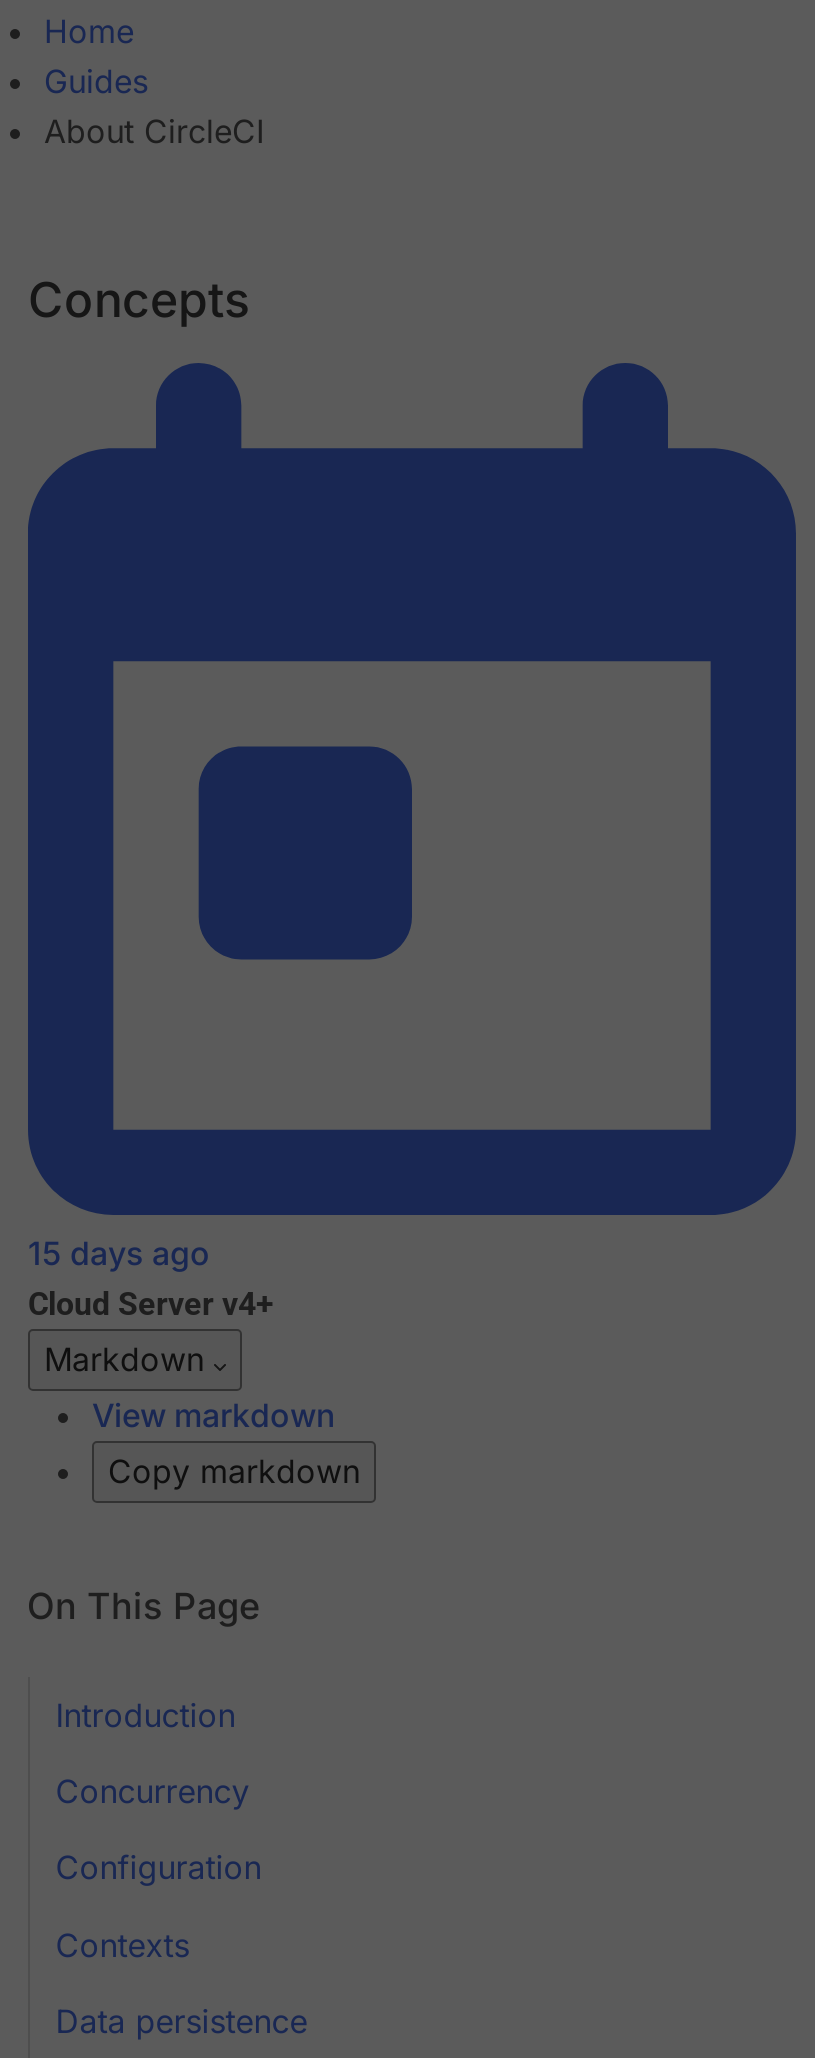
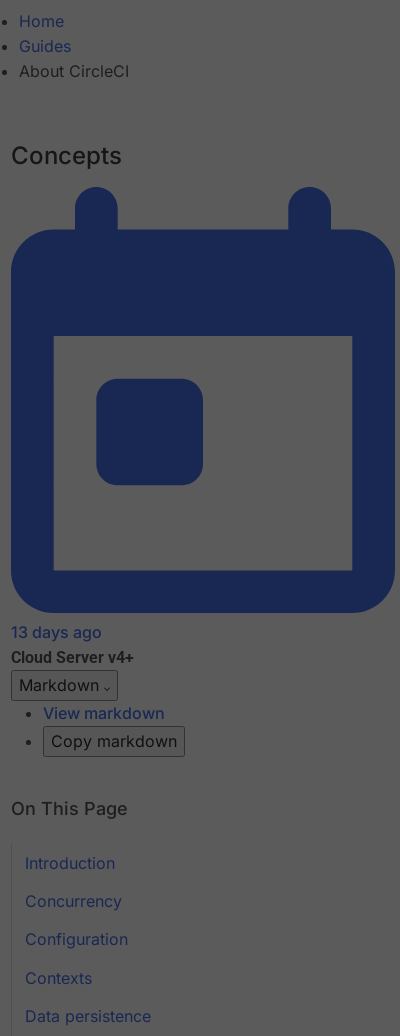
- 15 days ago
+ 13 days ago
